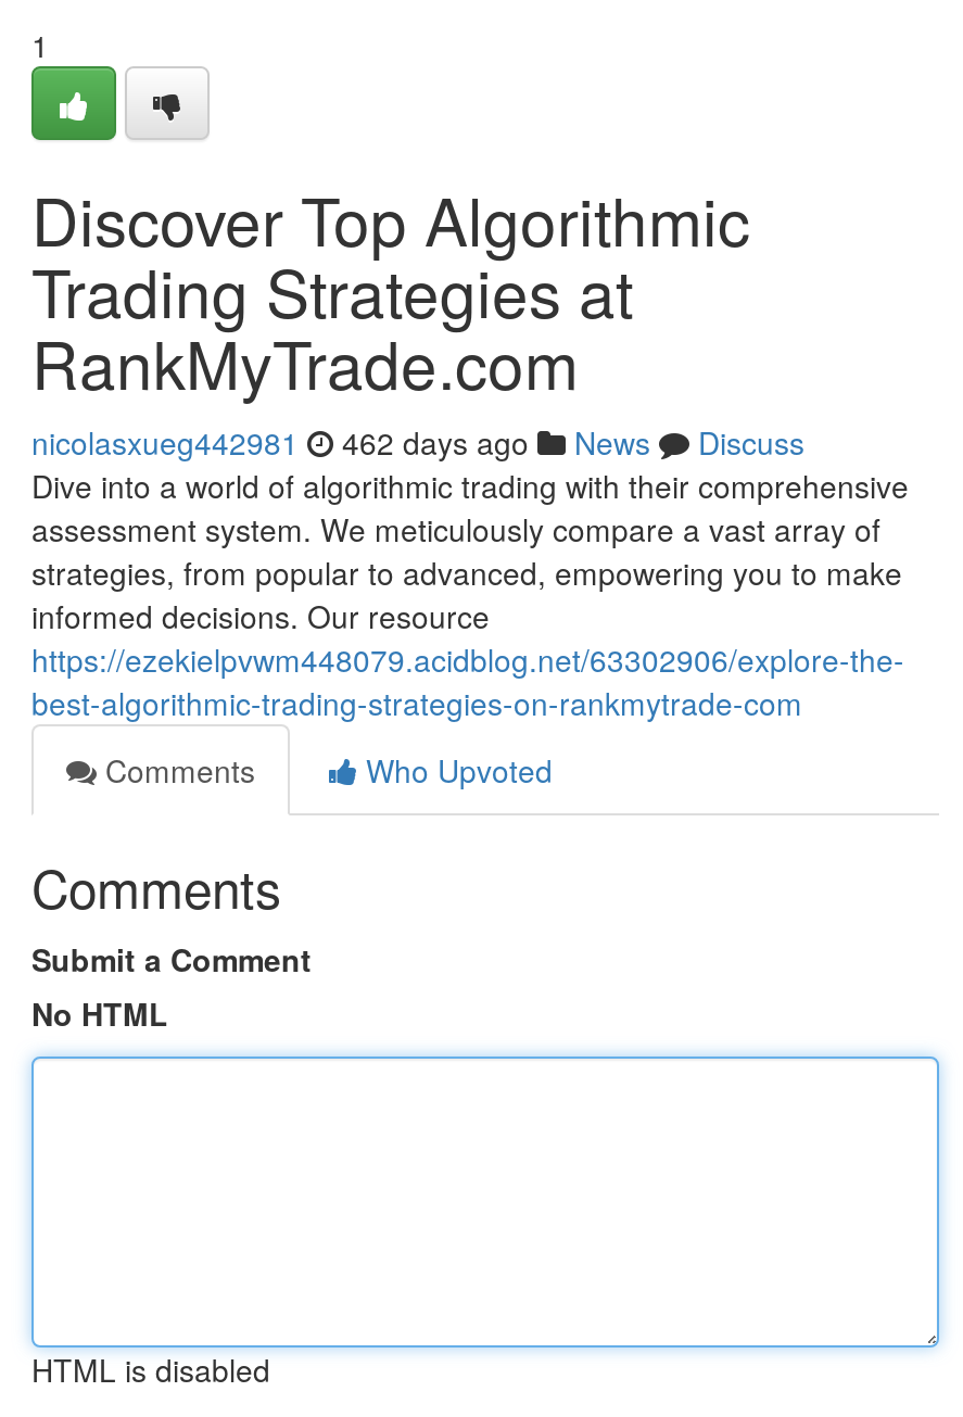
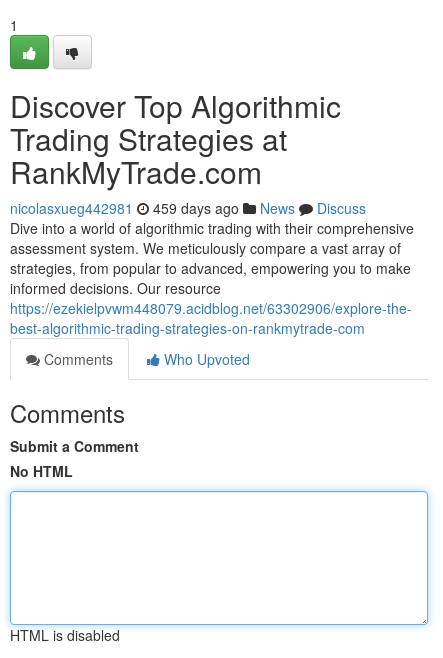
- nicolasxueg442981 462 days ago News Discuss
+ nicolasxueg442981 459 days ago News Discuss
